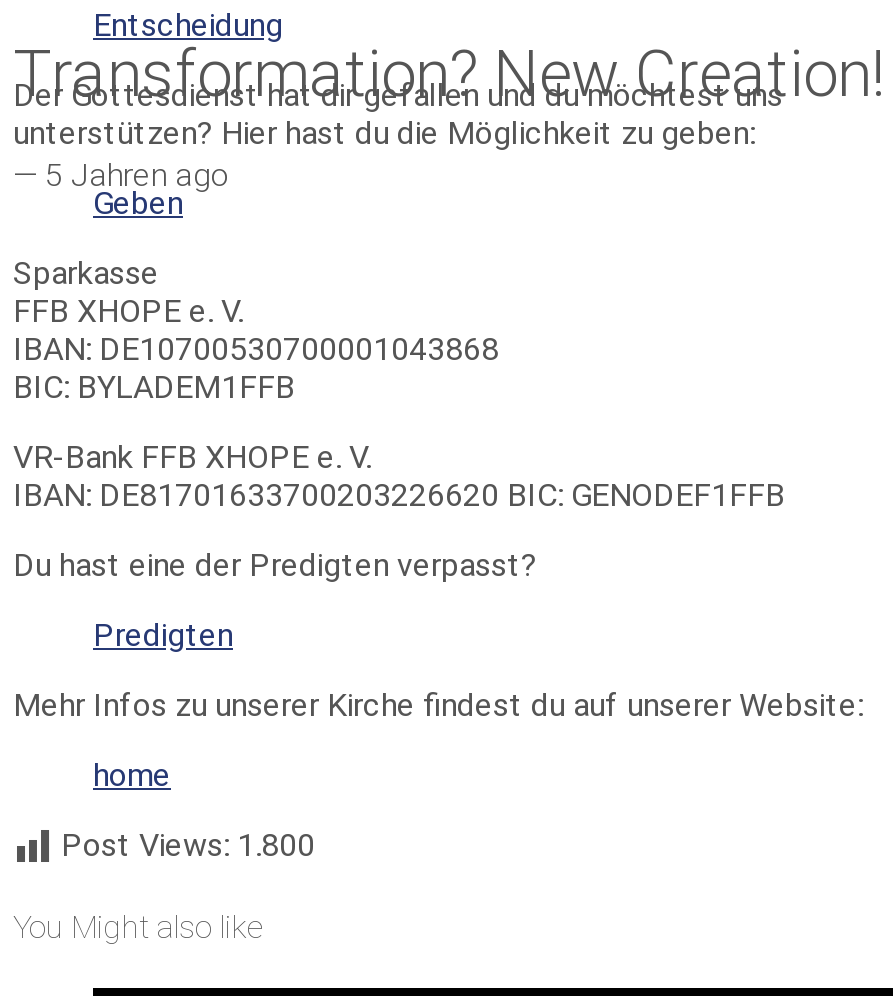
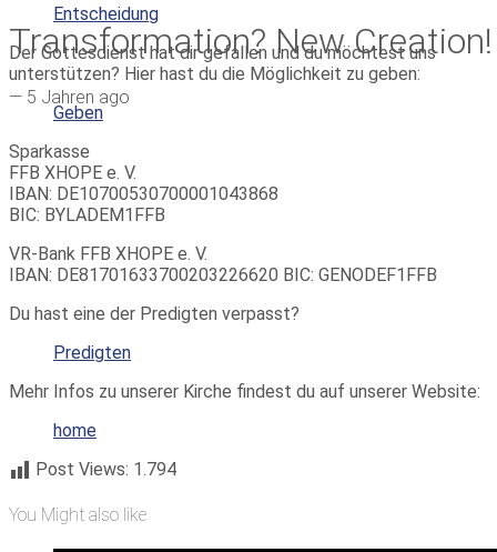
- Post Views: 1.800
+ Post Views: 1.794
